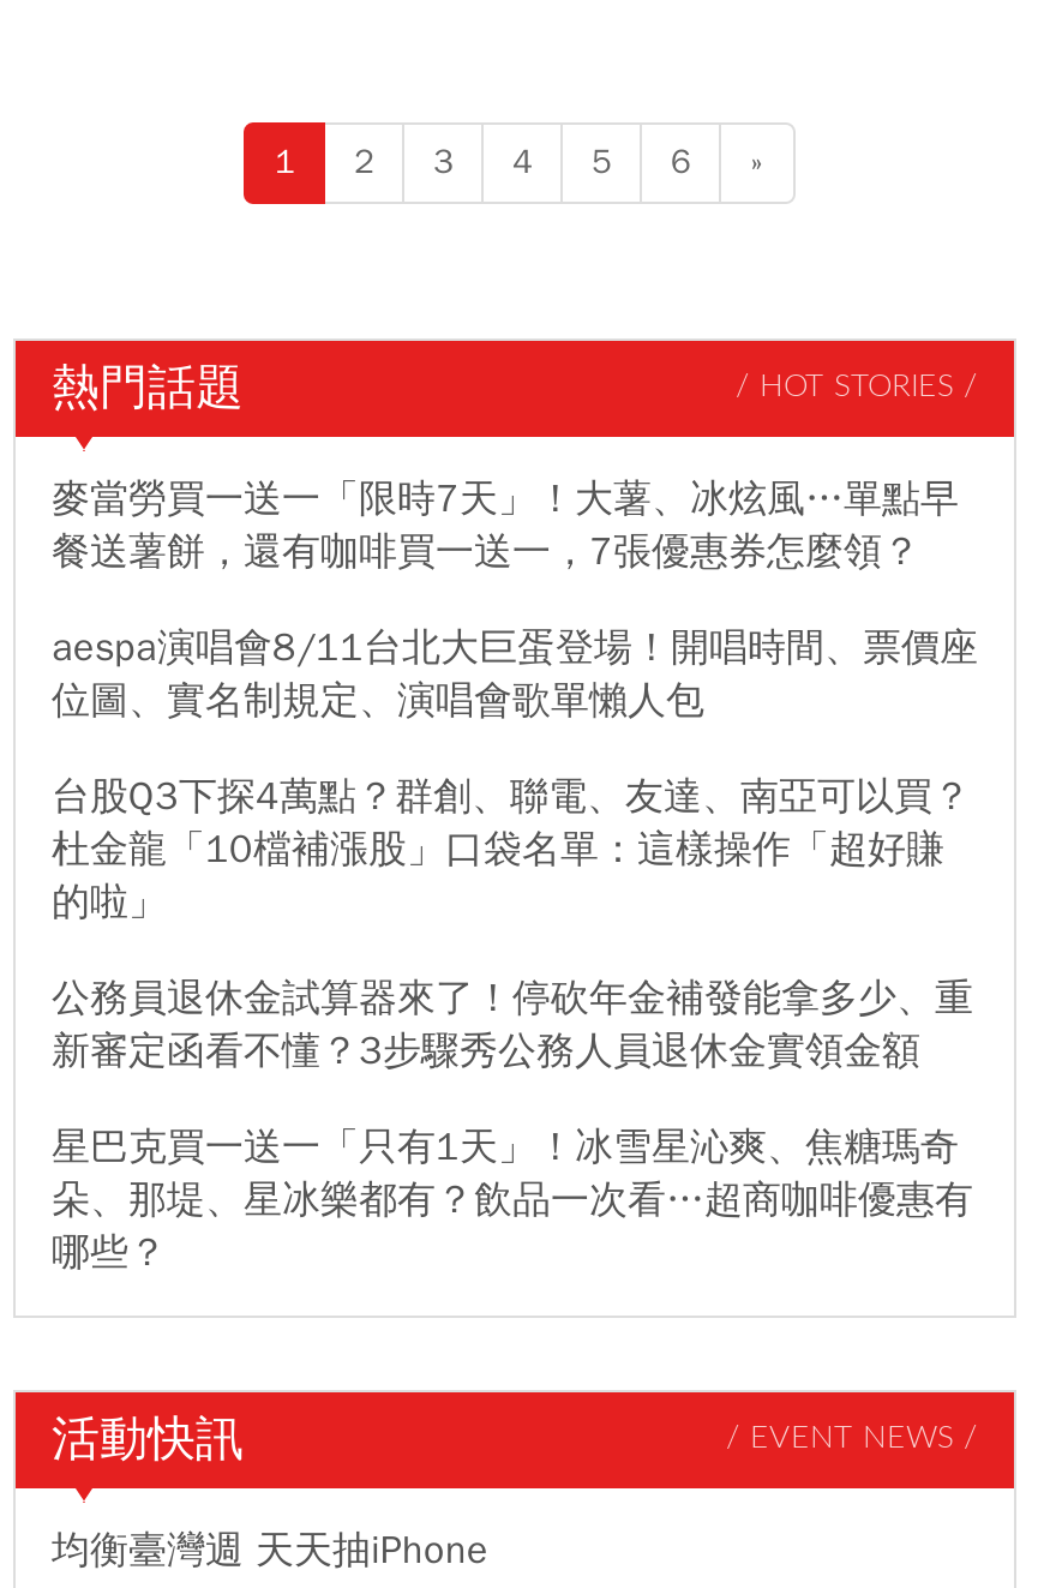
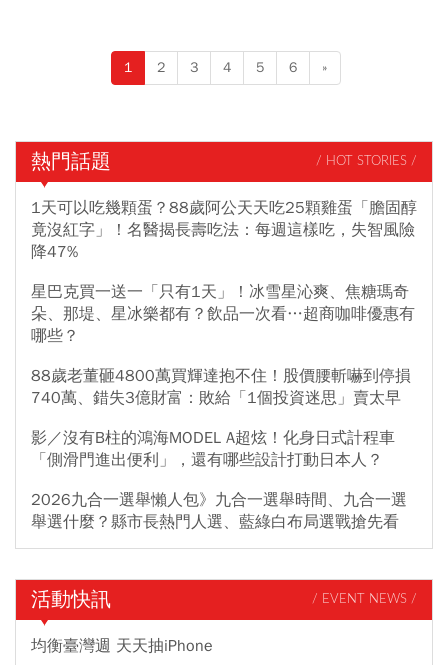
- 麥當勞買一送一「限時7天」！大薯、冰炫風…單點早
- 餐送薯餅，還有咖啡買一送一，7張優惠券怎麼領？
- aespa演唱會8/11台北大巨蛋登場！開唱時間、票價座
- 位圖、實名制規定、演唱會歌單懶人包
- 台股Q3下探4萬點？群創、聯電、友達、南亞可以買？
- 杜金龍「10檔補漲股」口袋名單：這樣操作「超好賺
- 的啦」
- 公務員退休金試算器來了！停砍年金補發能拿多少、重
- 新審定函看不懂？3步驟秀公務人員退休金實領金額
+ 1天可以吃幾顆蛋？88歲阿公天天吃25顆雞蛋「膽固醇
+ 竟沒紅字」！名醫揭長壽吃法：每週這樣吃，失智風險
+ 降47%

moved up: 星巴克買一送一「只有1天」！冰雪星沁爽、焦糖瑪奇 | 朵、那堤、星冰樂都有？飲品一次看…超商咖啡優惠有 | 哪些？

+ 88歲老董砸4800萬買輝達抱不住！股價腰斬嚇到停損
+ 740萬、錯失3億財富：敗給「1個投資迷思」賣太早
+ 影／沒有B柱的鴻海MODEL A超炫！化身日式計程車
+ 「側滑門進出便利」，還有哪些設計打動日本人？
+ 2026九合一選舉懶人包》九合一選舉時間、九合一選
+ 舉選什麼？縣市長熱門人選、藍綠白布局選戰搶先看
